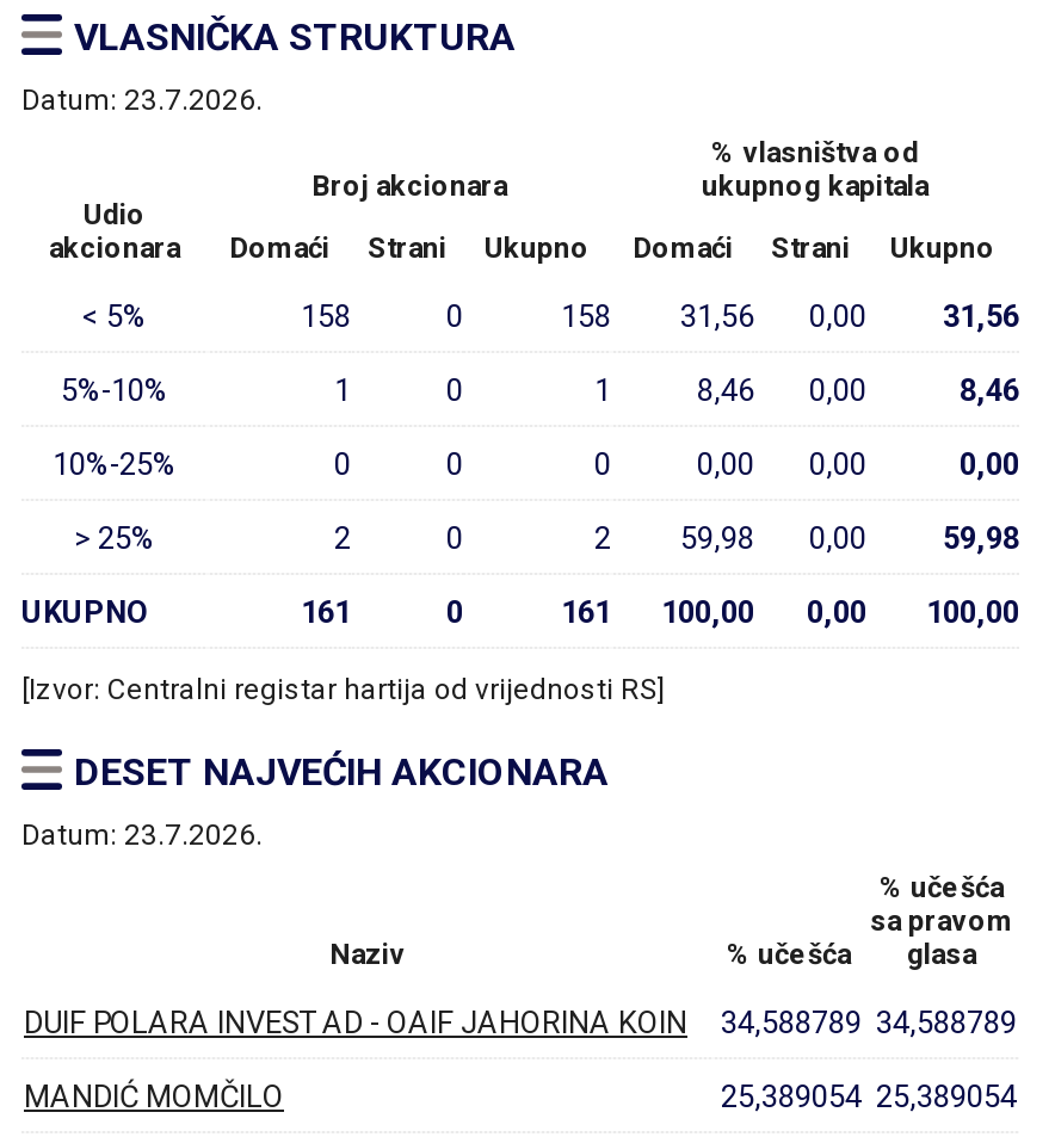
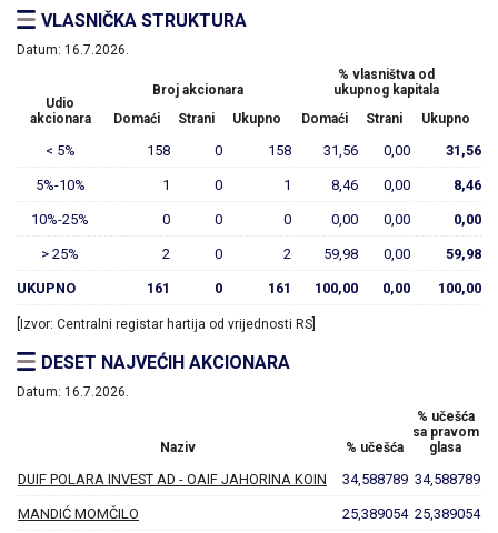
- Datum: 23.7.2026.
+ Datum: 16.7.2026.

- Datum: 23.7.2026.
+ Datum: 16.7.2026.
